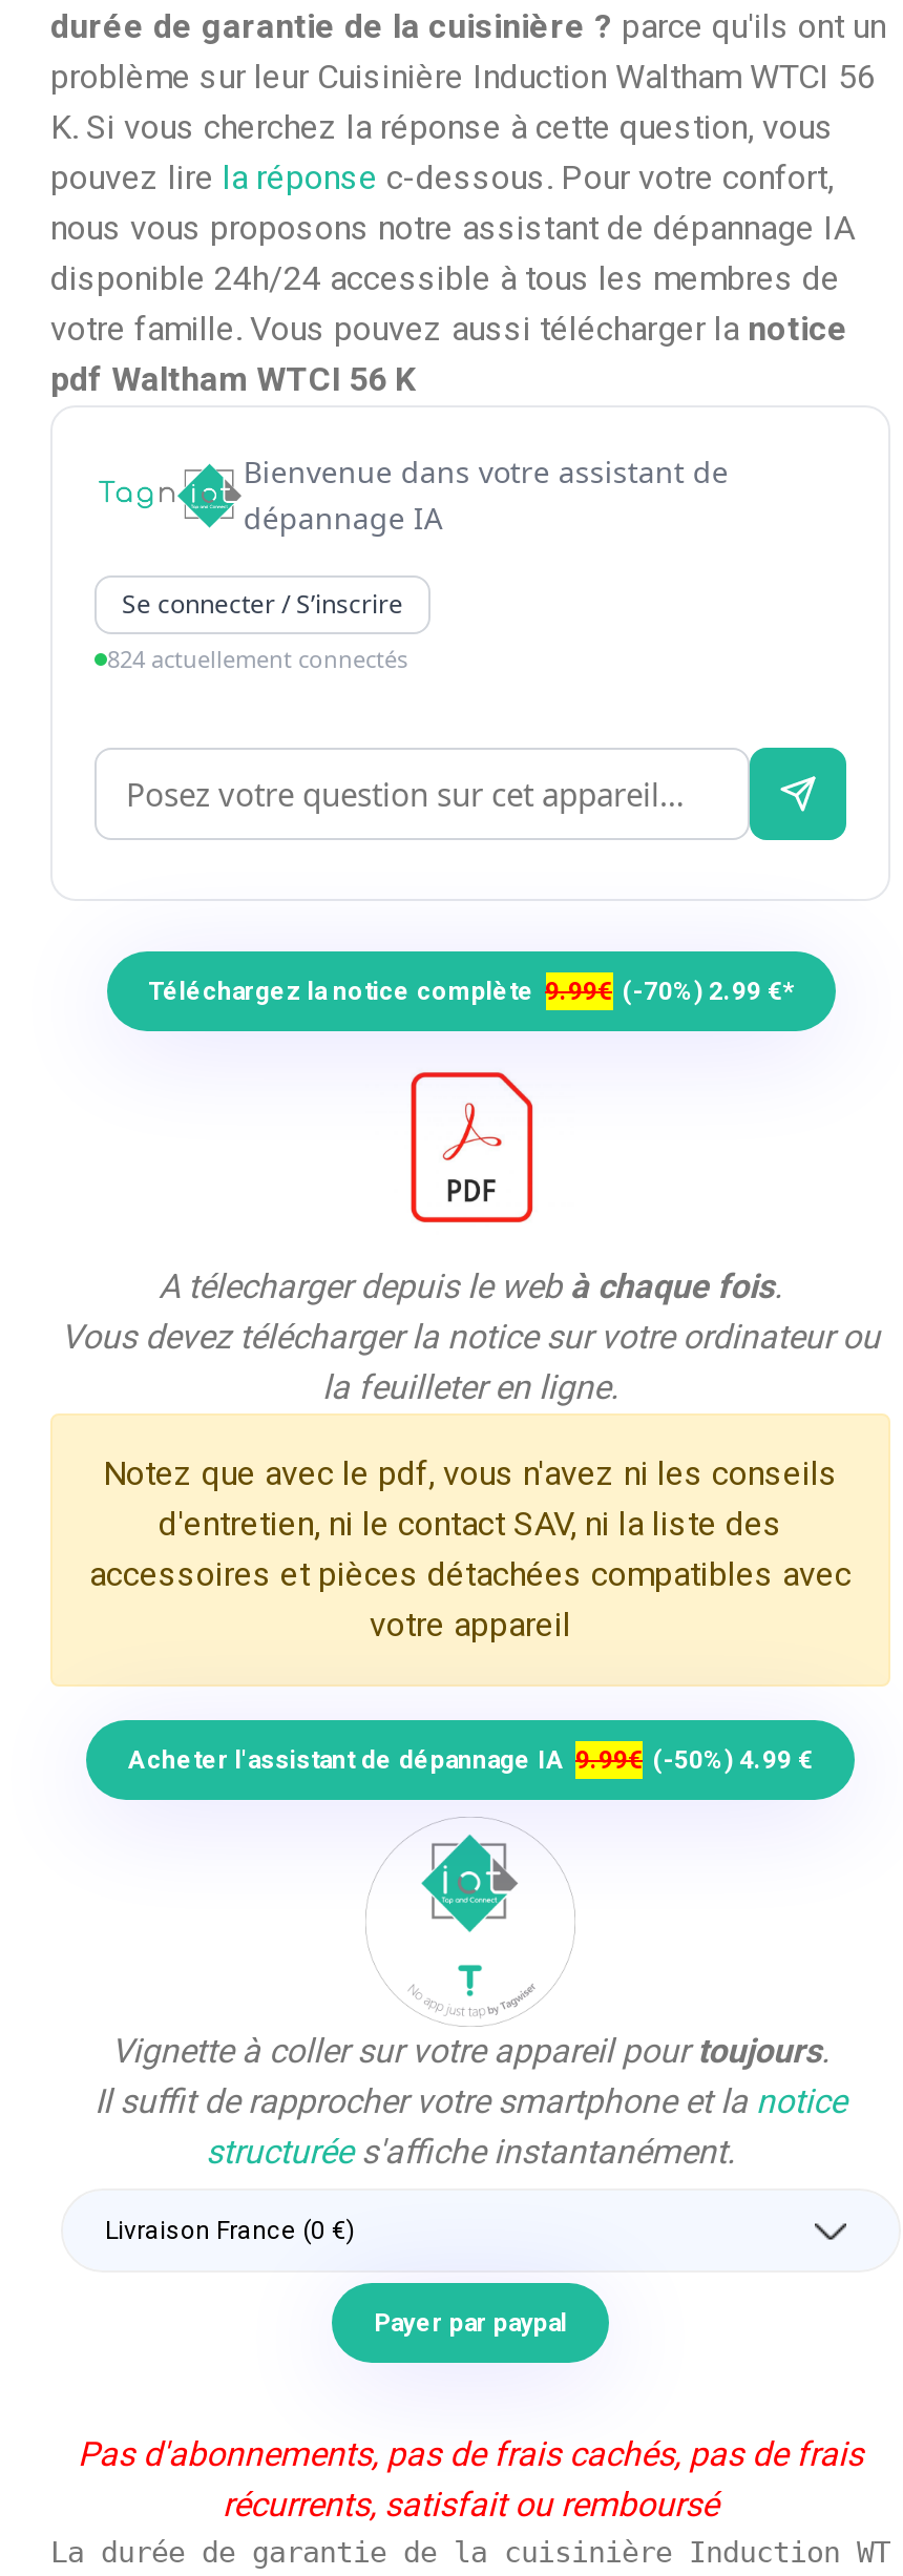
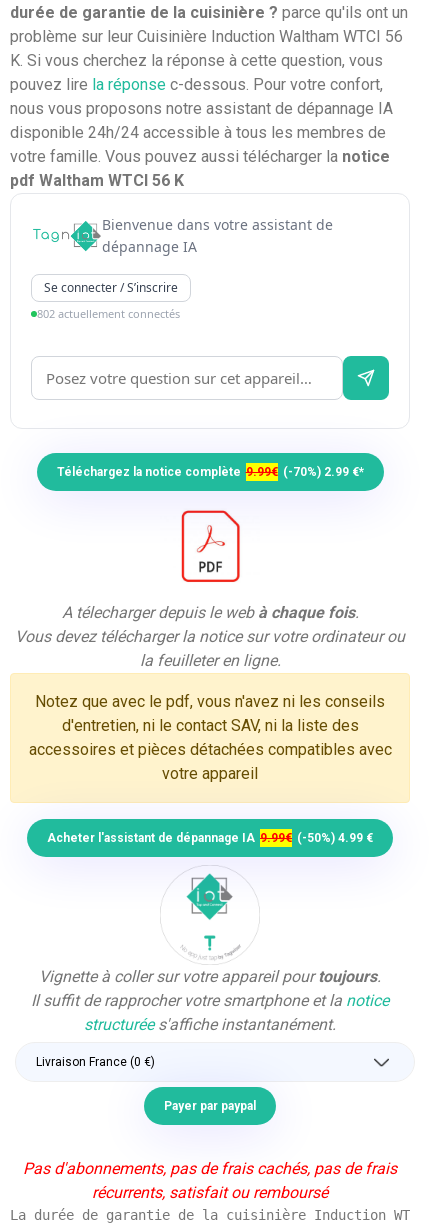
- 824 actuellement connectés
+ 802 actuellement connectés
